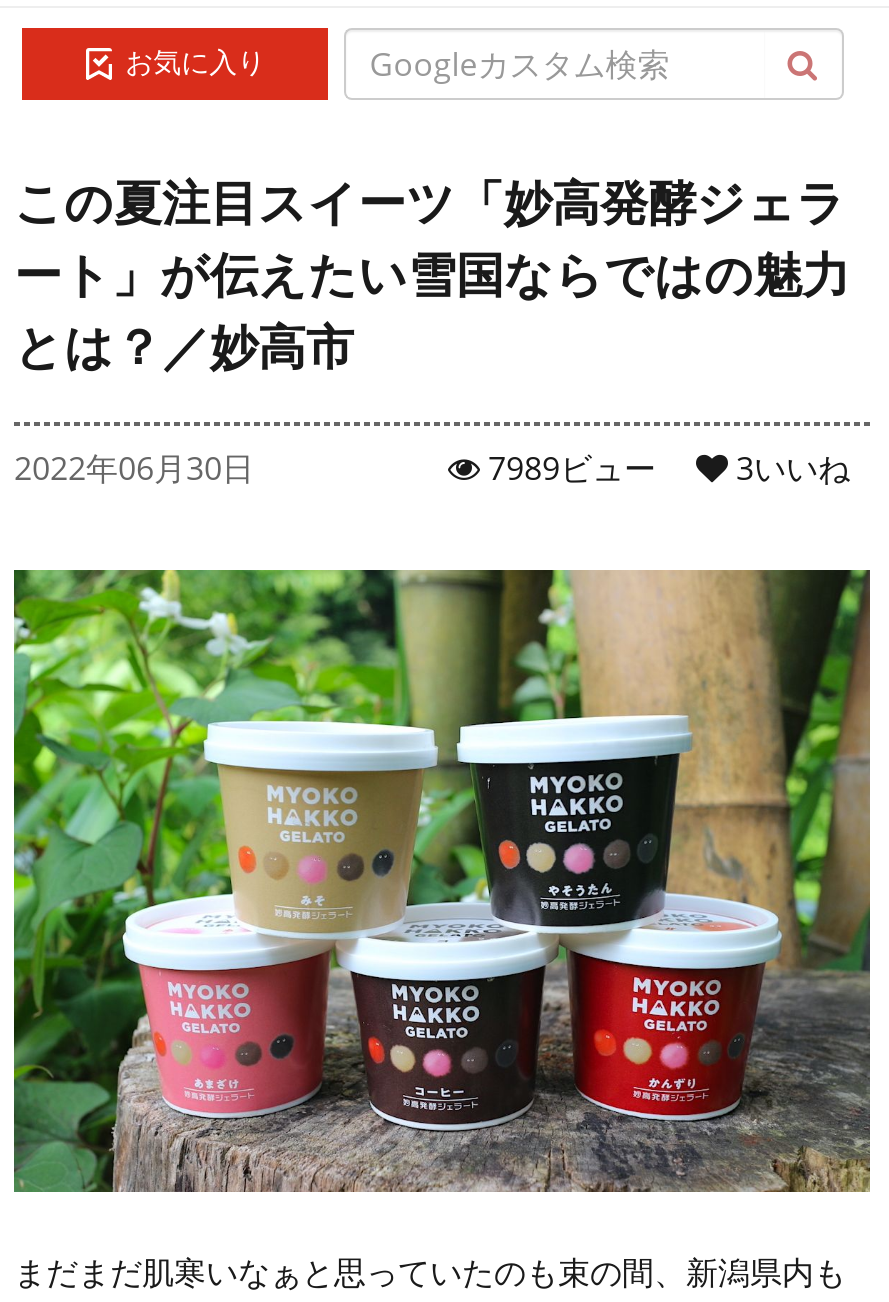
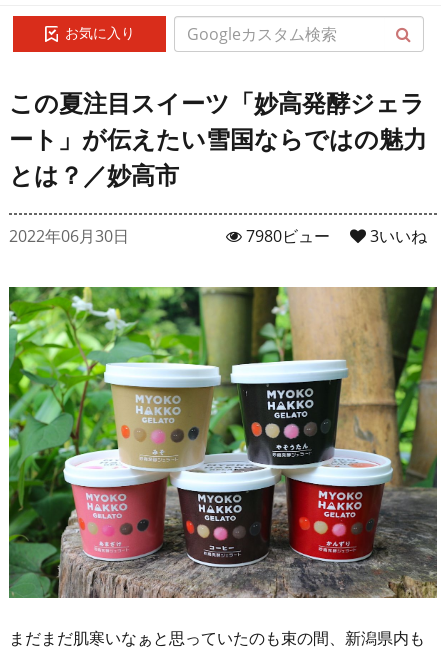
- 7989ビュー 3いいね
+ 7980ビュー 3いいね
